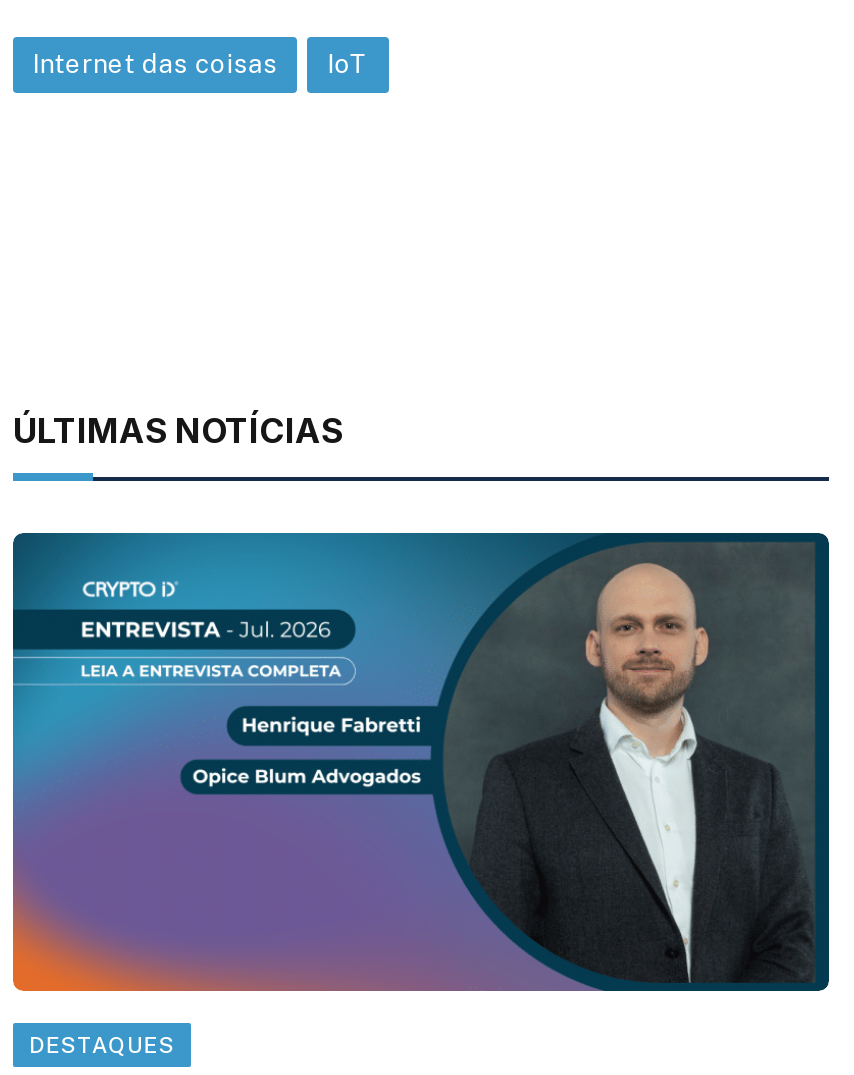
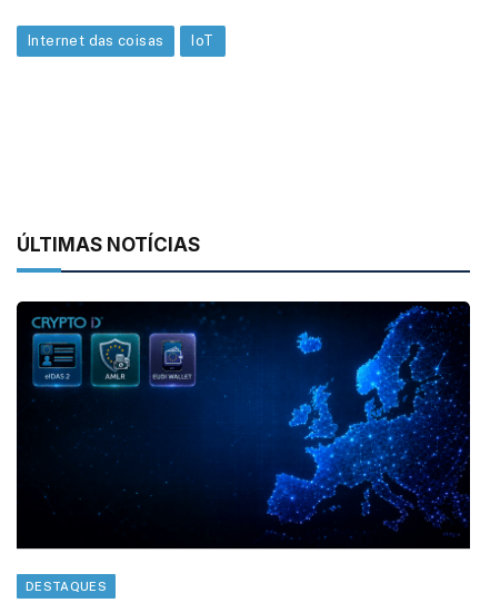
- [image]
+ [image]
